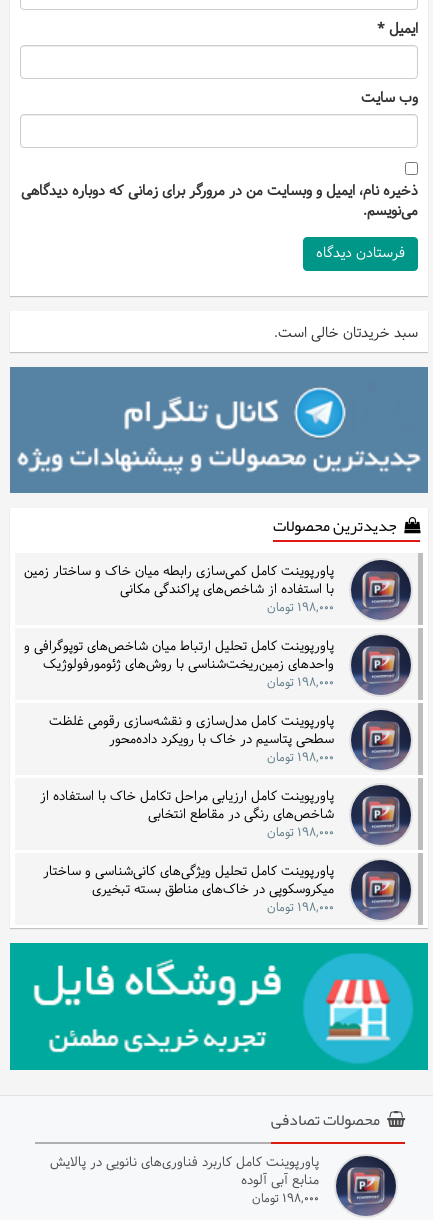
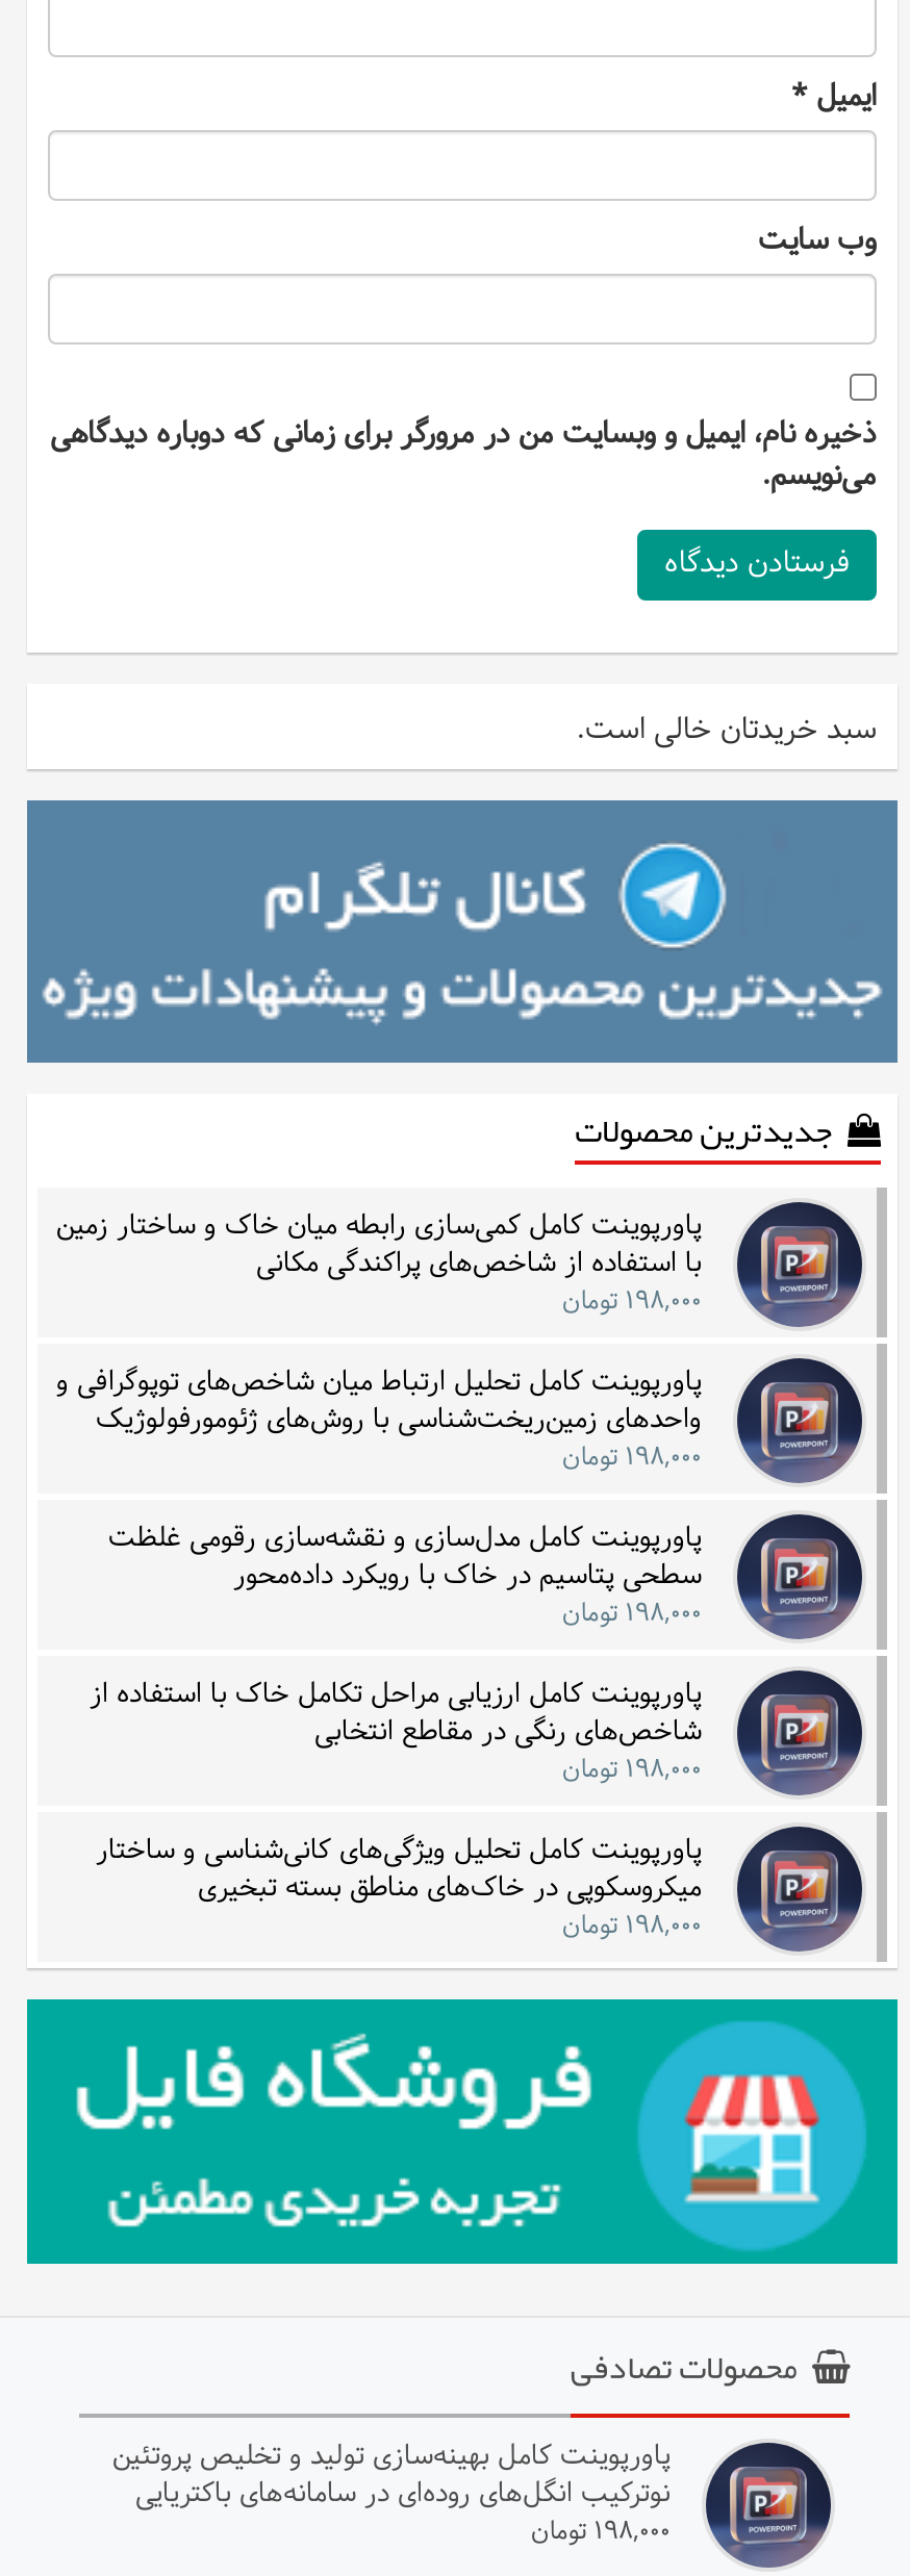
- پاورپوینت کامل کاربرد فناوری‌های نانویی در پالایش
- منابع آبی آلوده
+ پاورپوینت کامل بهینه‌سازی تولید و تخلیص پروتئین
+ نوترکیب انگل‌های روده‌ای در سامانه‌های باکتریایی
